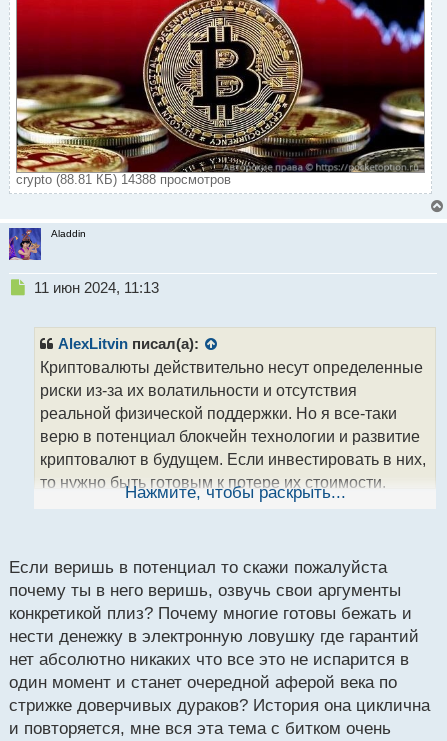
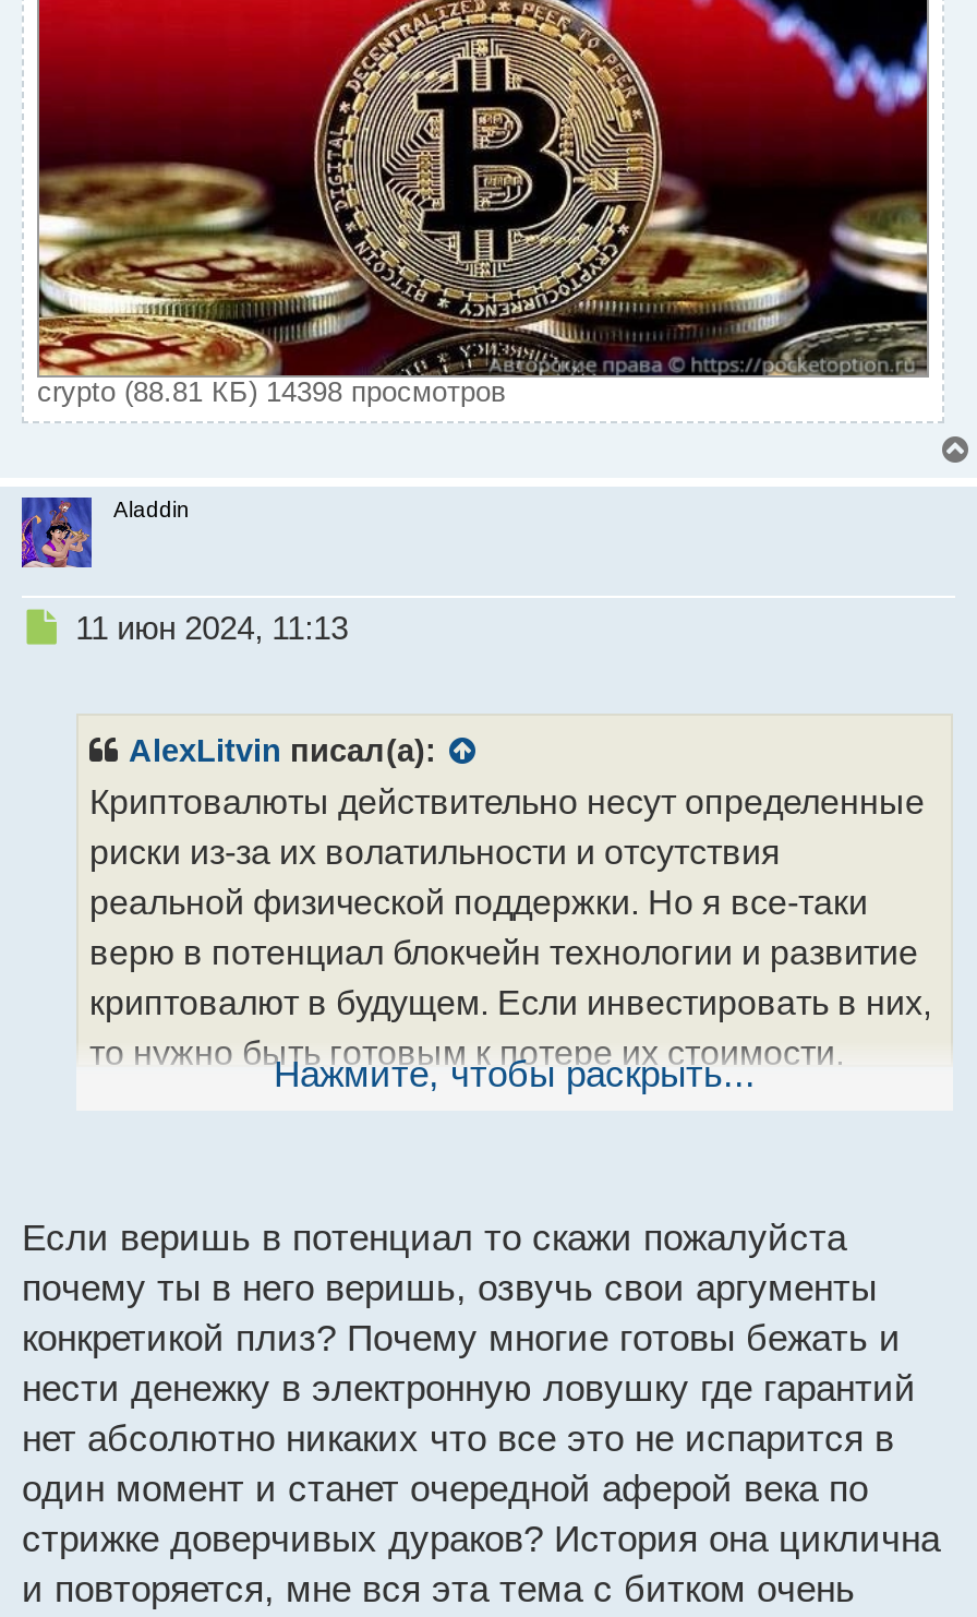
- crypto (88.81 КБ) 14388 просмотров
+ crypto (88.81 КБ) 14398 просмотров
